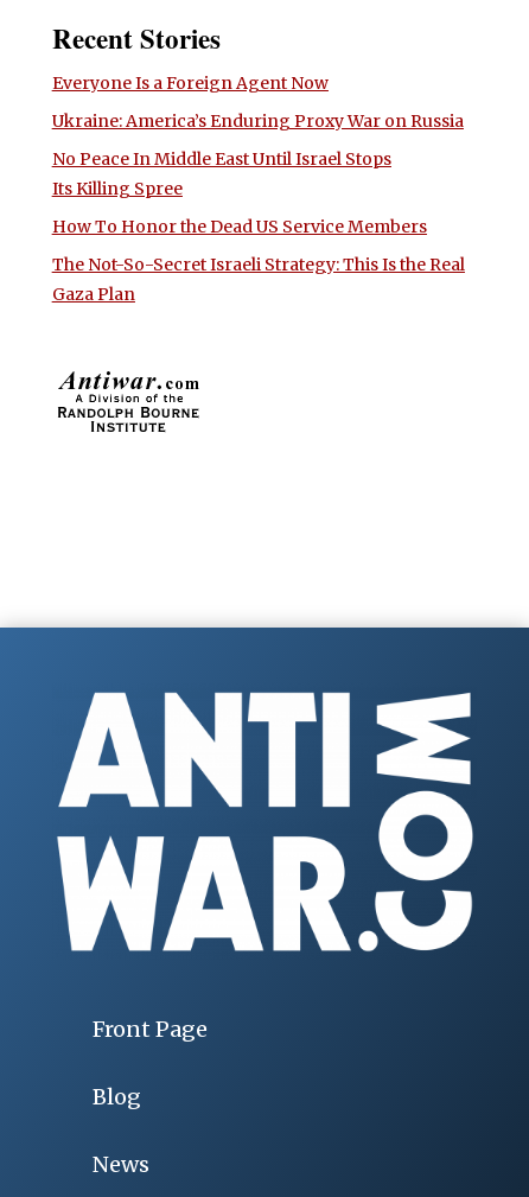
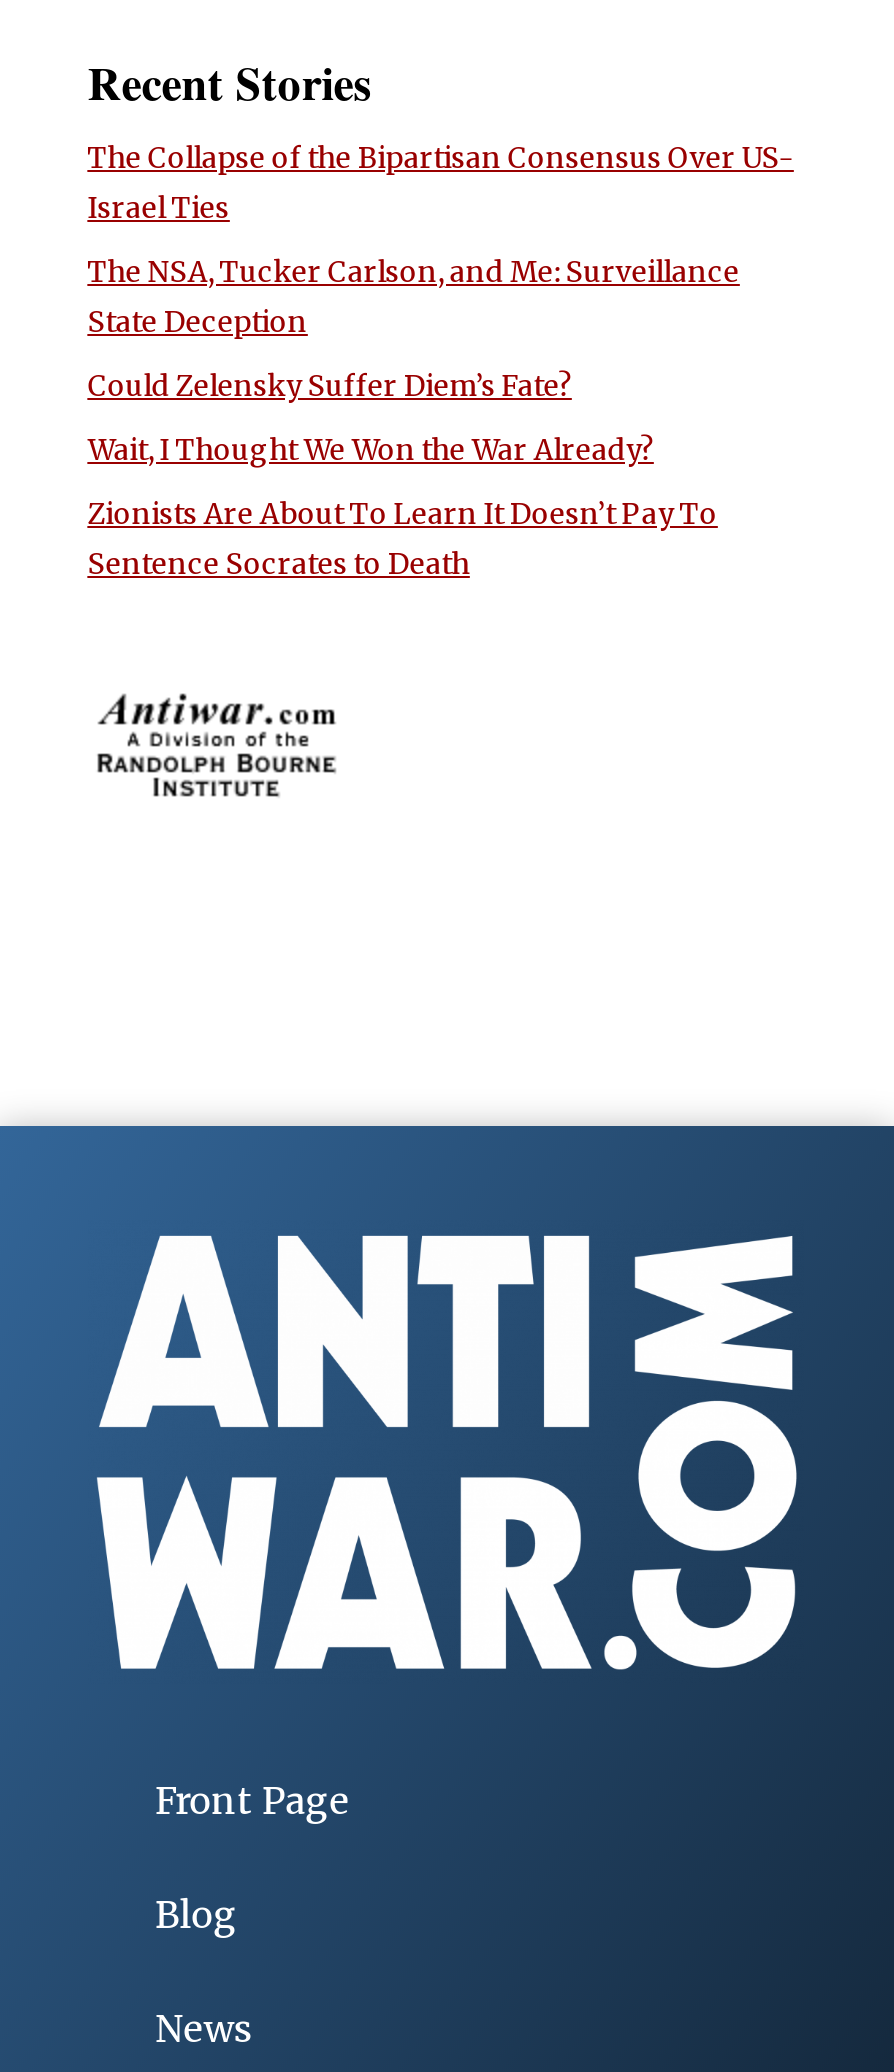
- Everyone Is a Foreign Agent Now
+ The Collapse of the Bipartisan Consensus Over US-
+ Israel Ties

- Ukraine: America’s Enduring Proxy War on Russia
+ The NSA, Tucker Carlson, and Me: Surveillance
+ State Deception

- No Peace In Middle East Until Israel Stops
- Its Killing Spree
+ Could Zelensky Suffer Diem’s Fate?

- How To Honor the Dead US Service Members
+ Wait, I Thought We Won the War Already?

- The Not-So-Secret Israeli Strategy: This Is the Real
- Gaza Plan
+ Zionists Are About To Learn It Doesn’t Pay To
+ Sentence Socrates to Death
